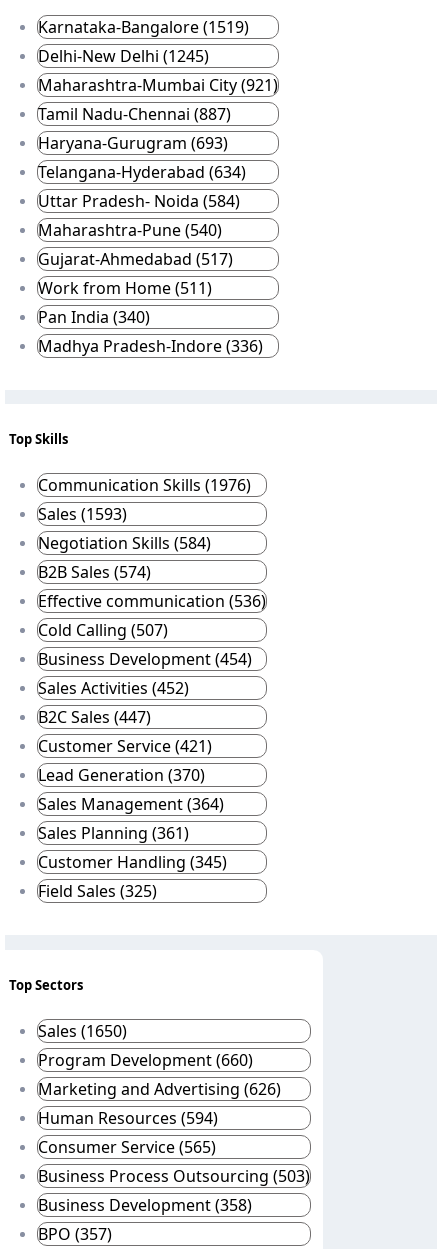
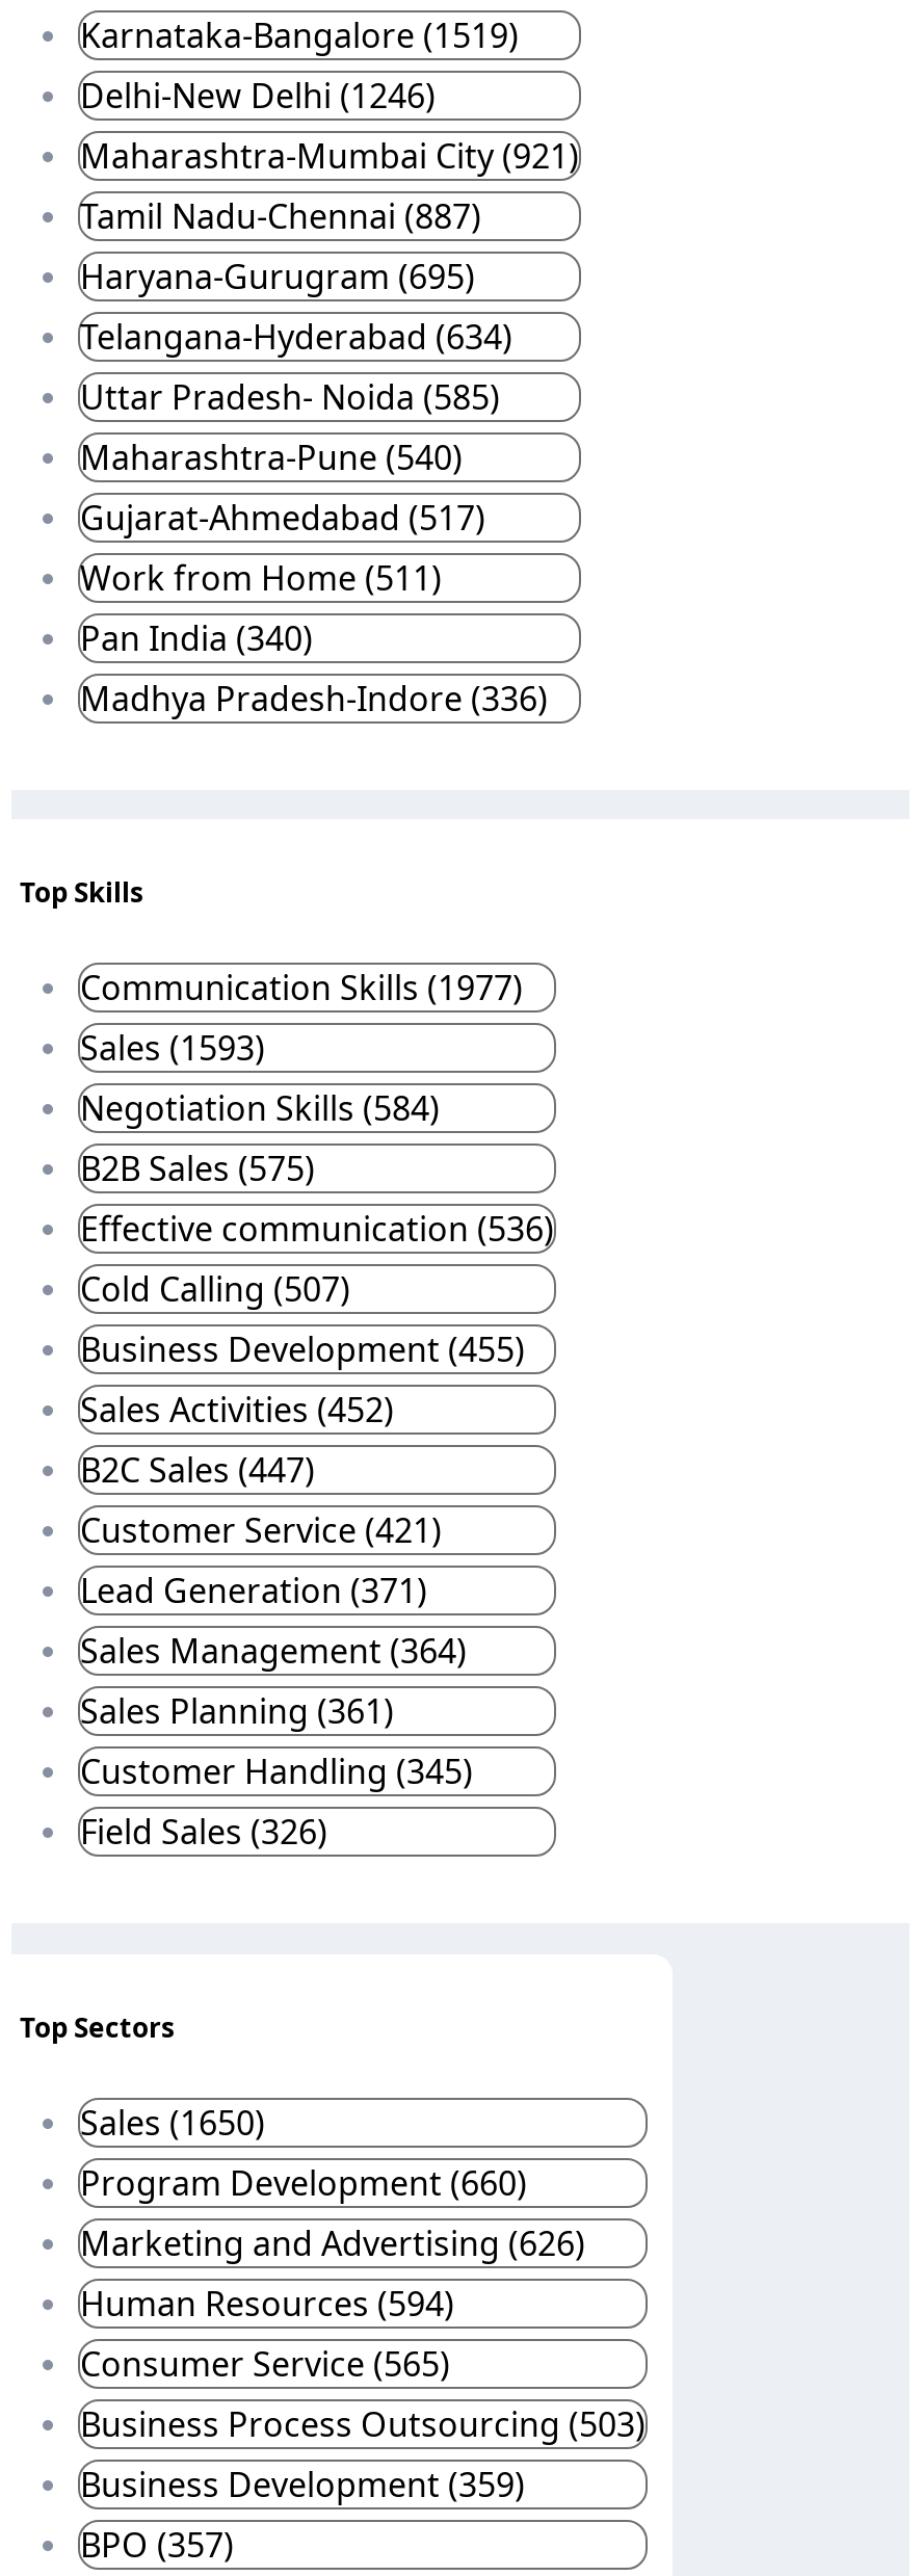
- Delhi-New Delhi (1245)
+ Delhi-New Delhi (1246)

- Haryana-Gurugram (693)
+ Haryana-Gurugram (695)

- Uttar Pradesh- Noida (584)
+ Uttar Pradesh- Noida (585)

- Communication Skills (1976)
+ Communication Skills (1977)

- B2B Sales (574)
+ B2B Sales (575)

- Business Development (454)
+ Business Development (455)

- Lead Generation (370)
+ Lead Generation (371)

- Field Sales (325)
+ Field Sales (326)

- Business Development (358)
+ Business Development (359)
